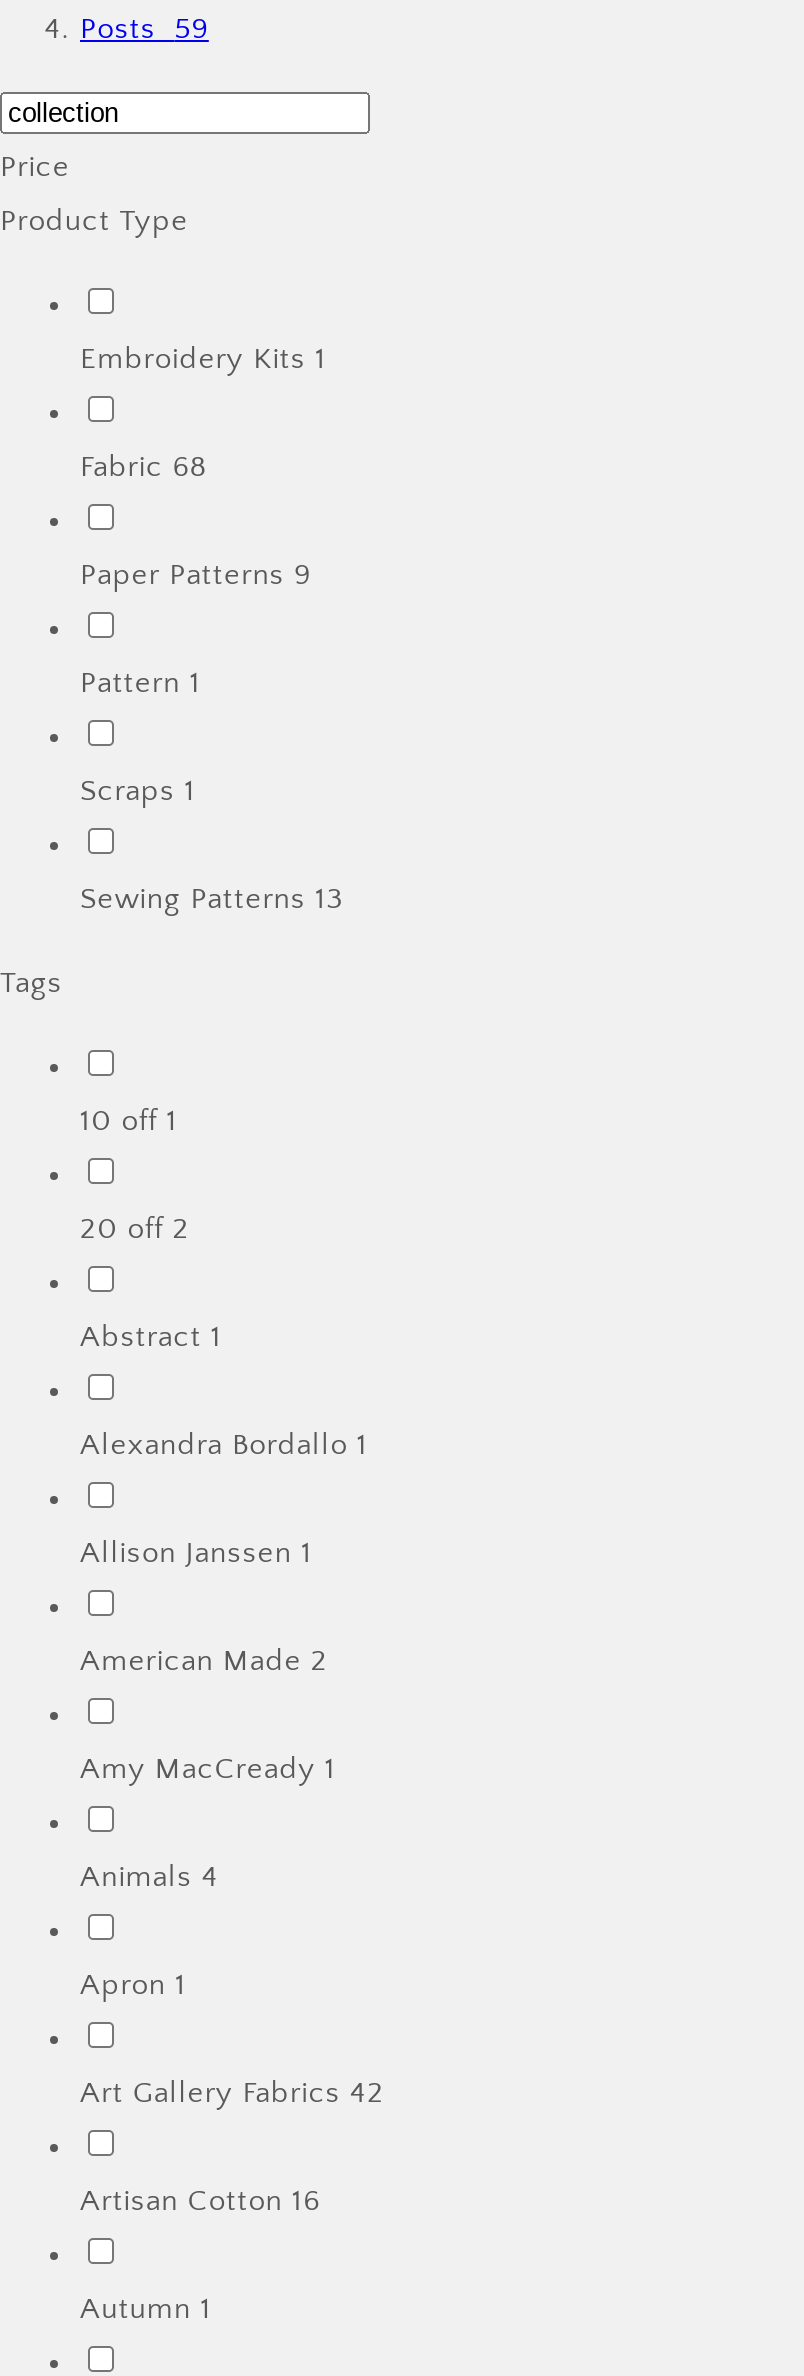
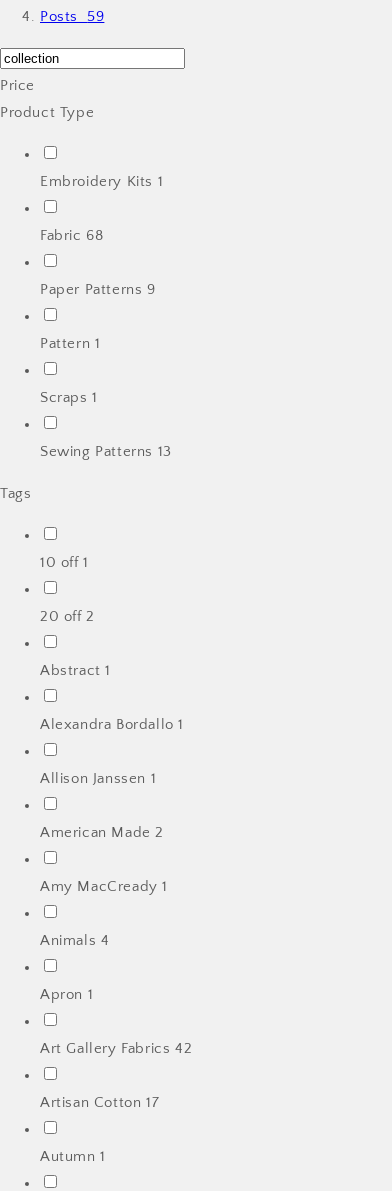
- Artisan Cotton 16
+ Artisan Cotton 17
